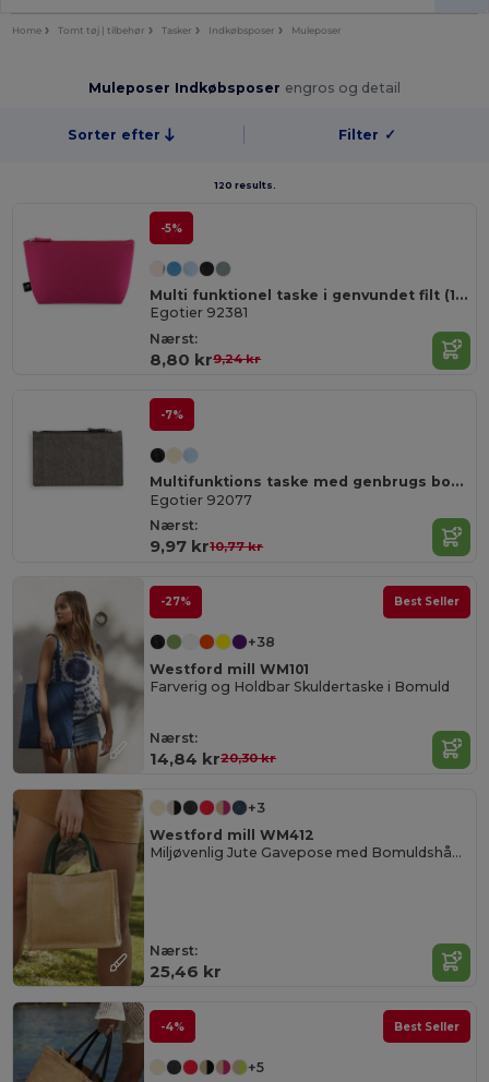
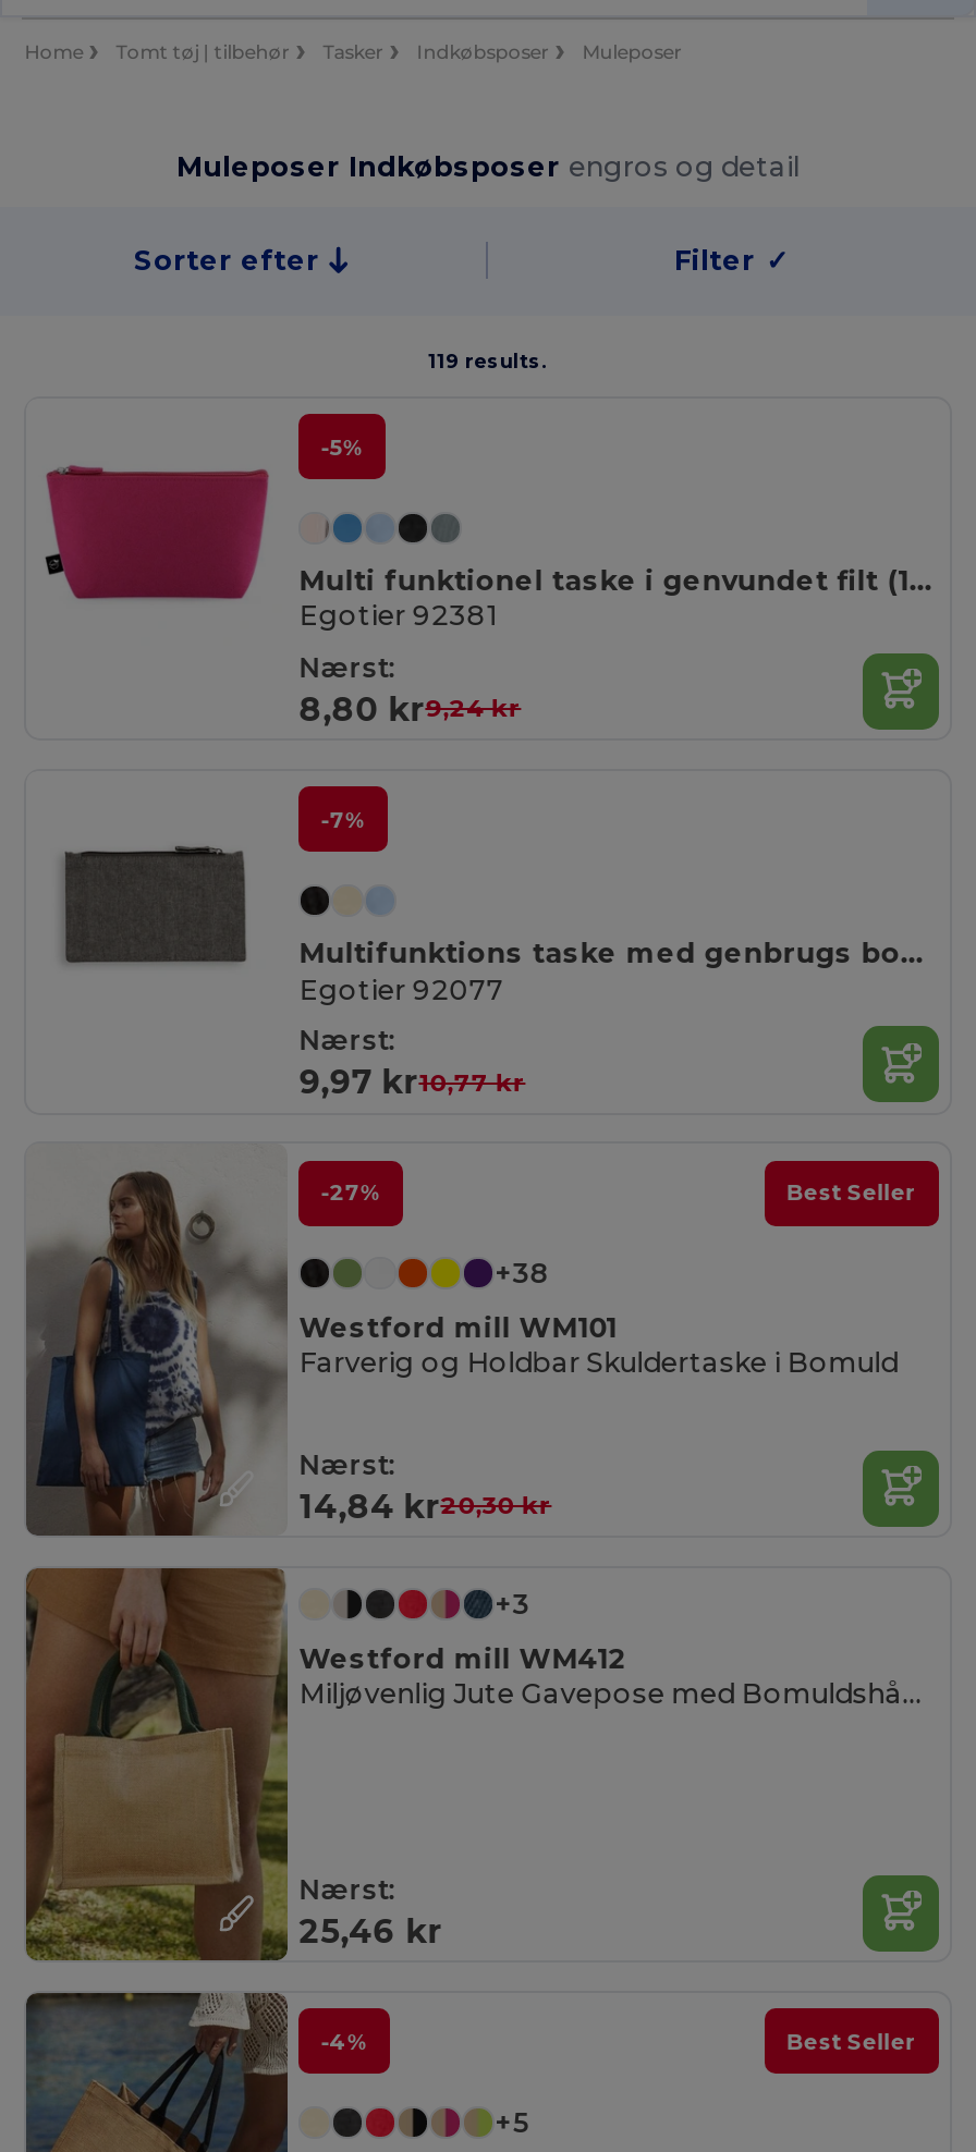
- 120 results.
+ 119 results.
